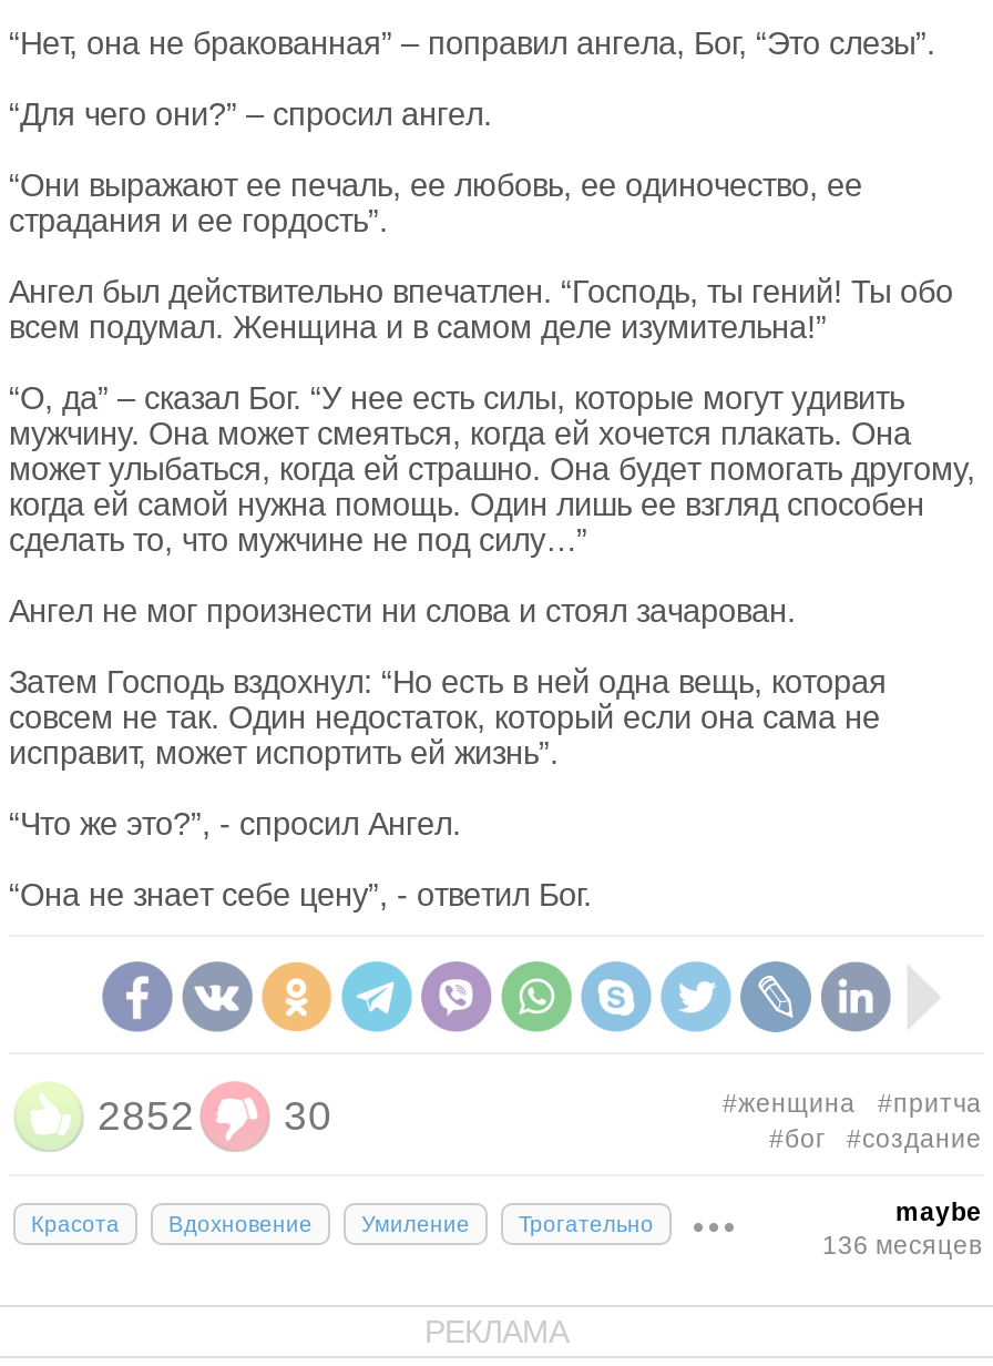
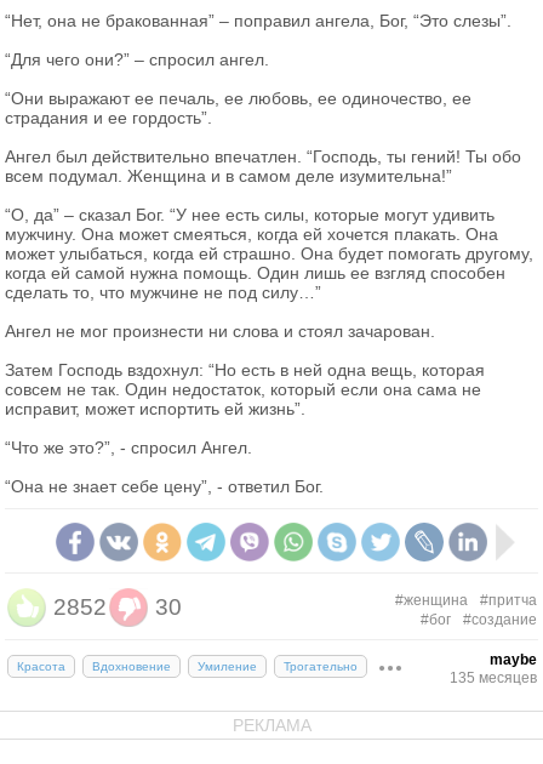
- 136 месяцев
+ 135 месяцев
